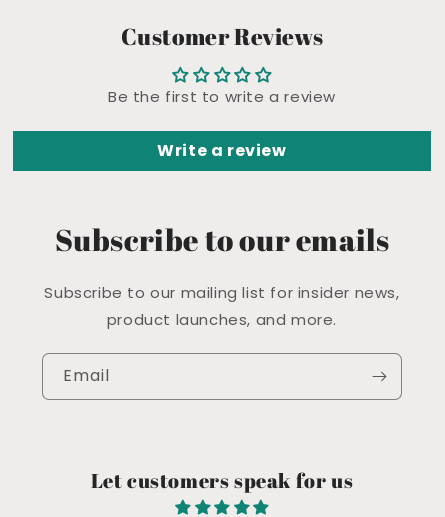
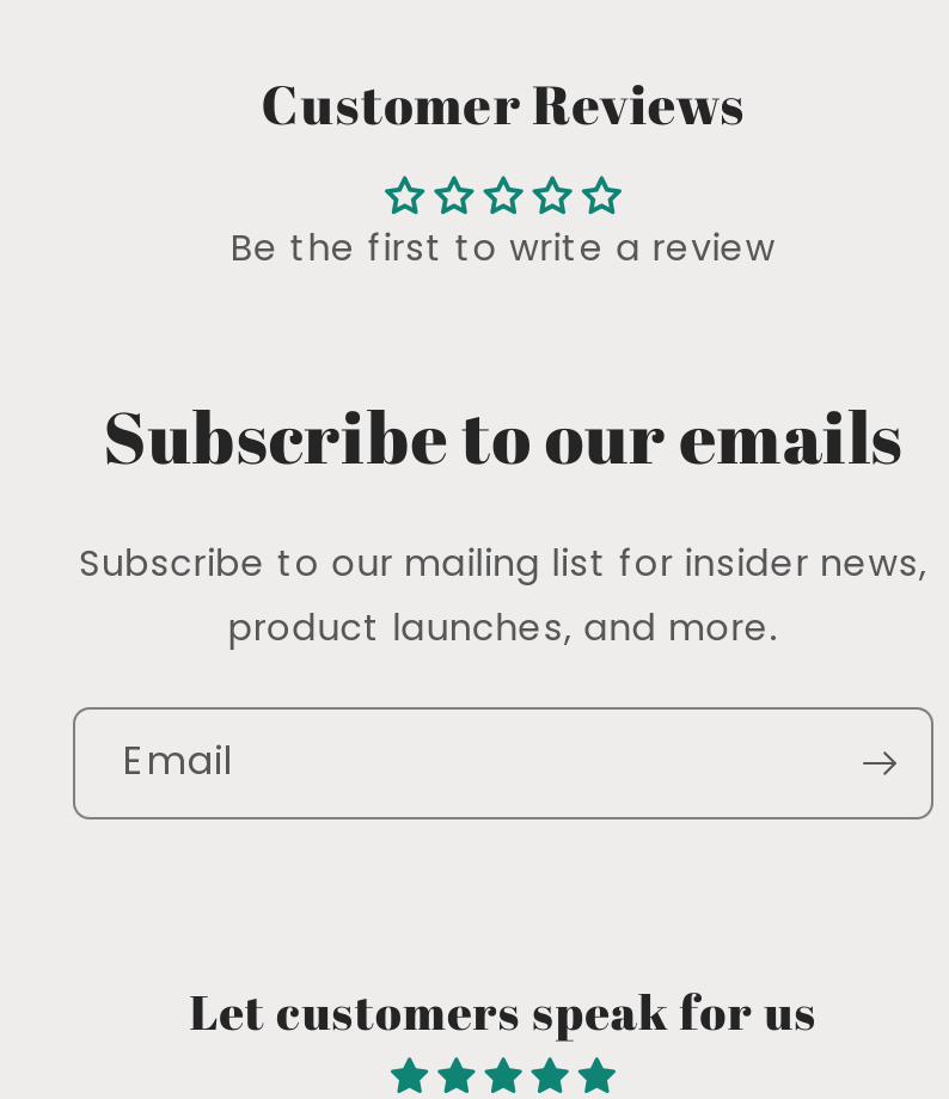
- Write a review
